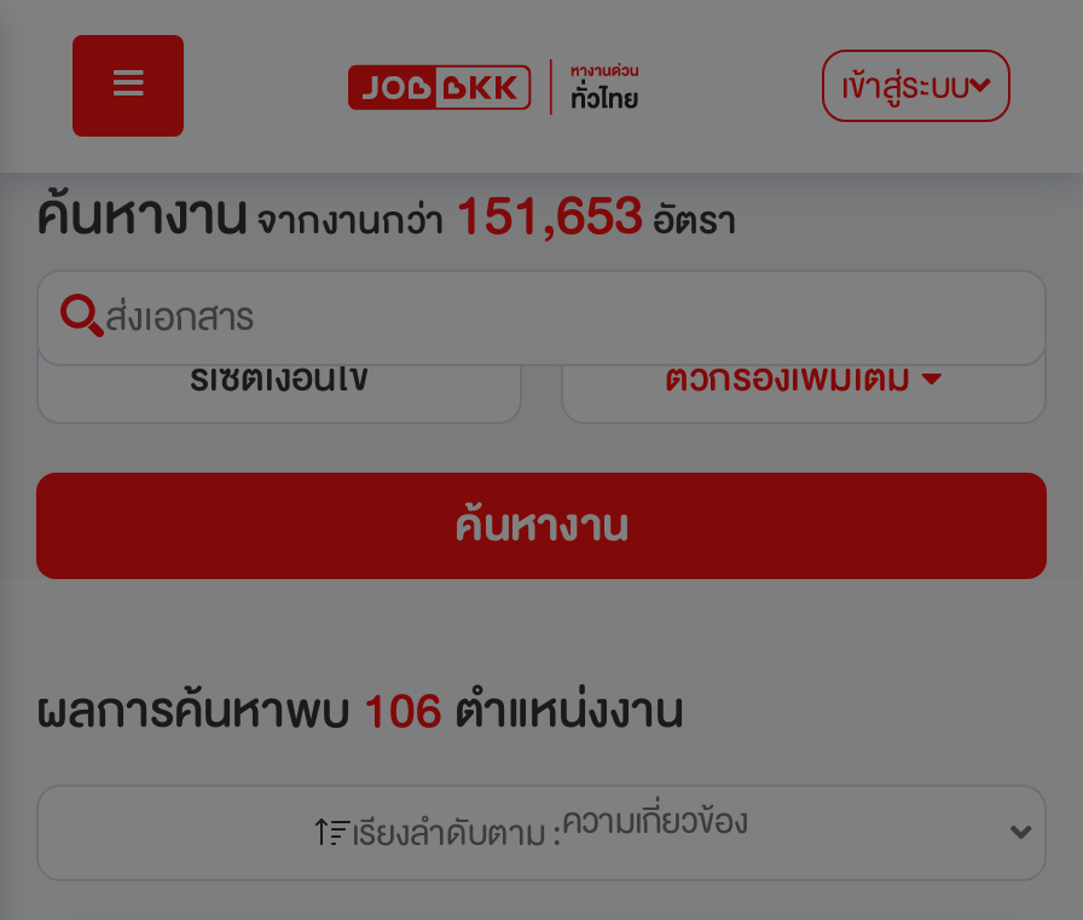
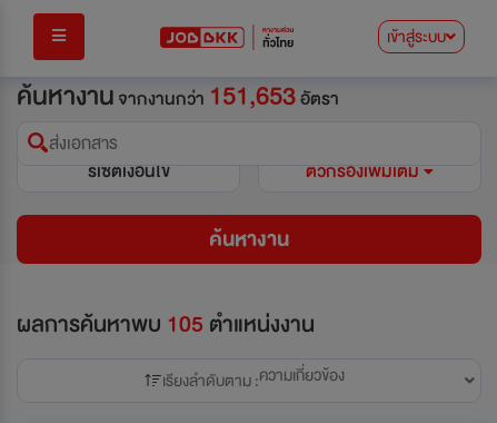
- ผลการค้นหาพบ106ตำแหน่งงาน
+ ผลการค้นหาพบ105ตำแหน่งงาน
